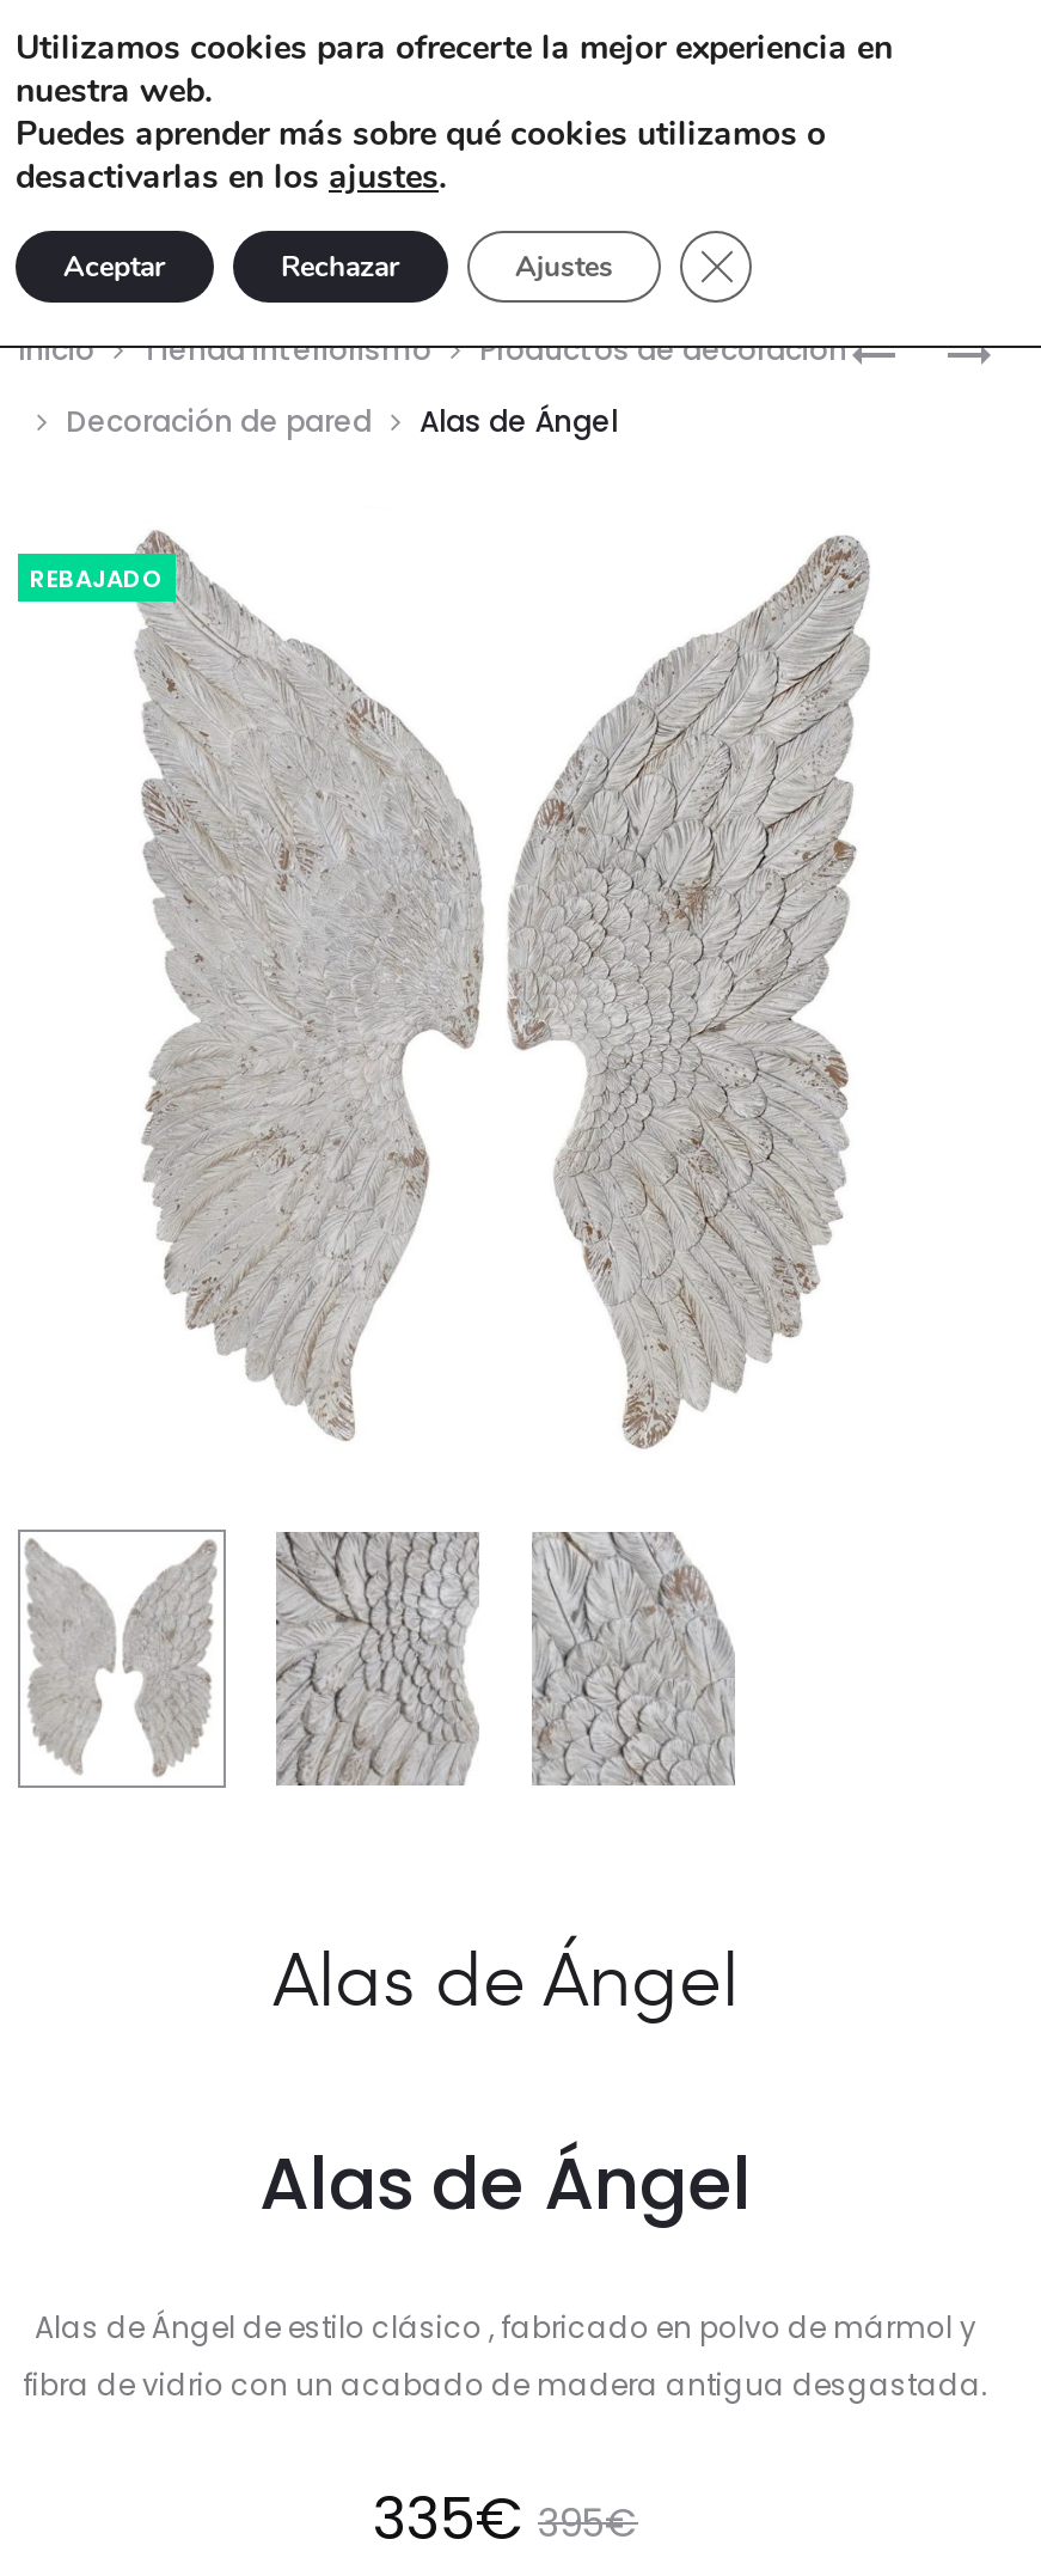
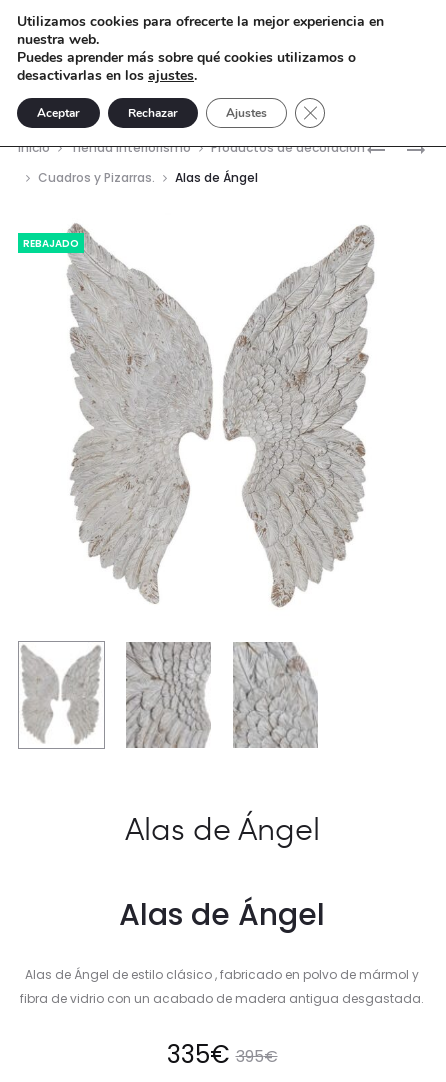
- Decoración de pared
+ Cuadros y Pizarras.
